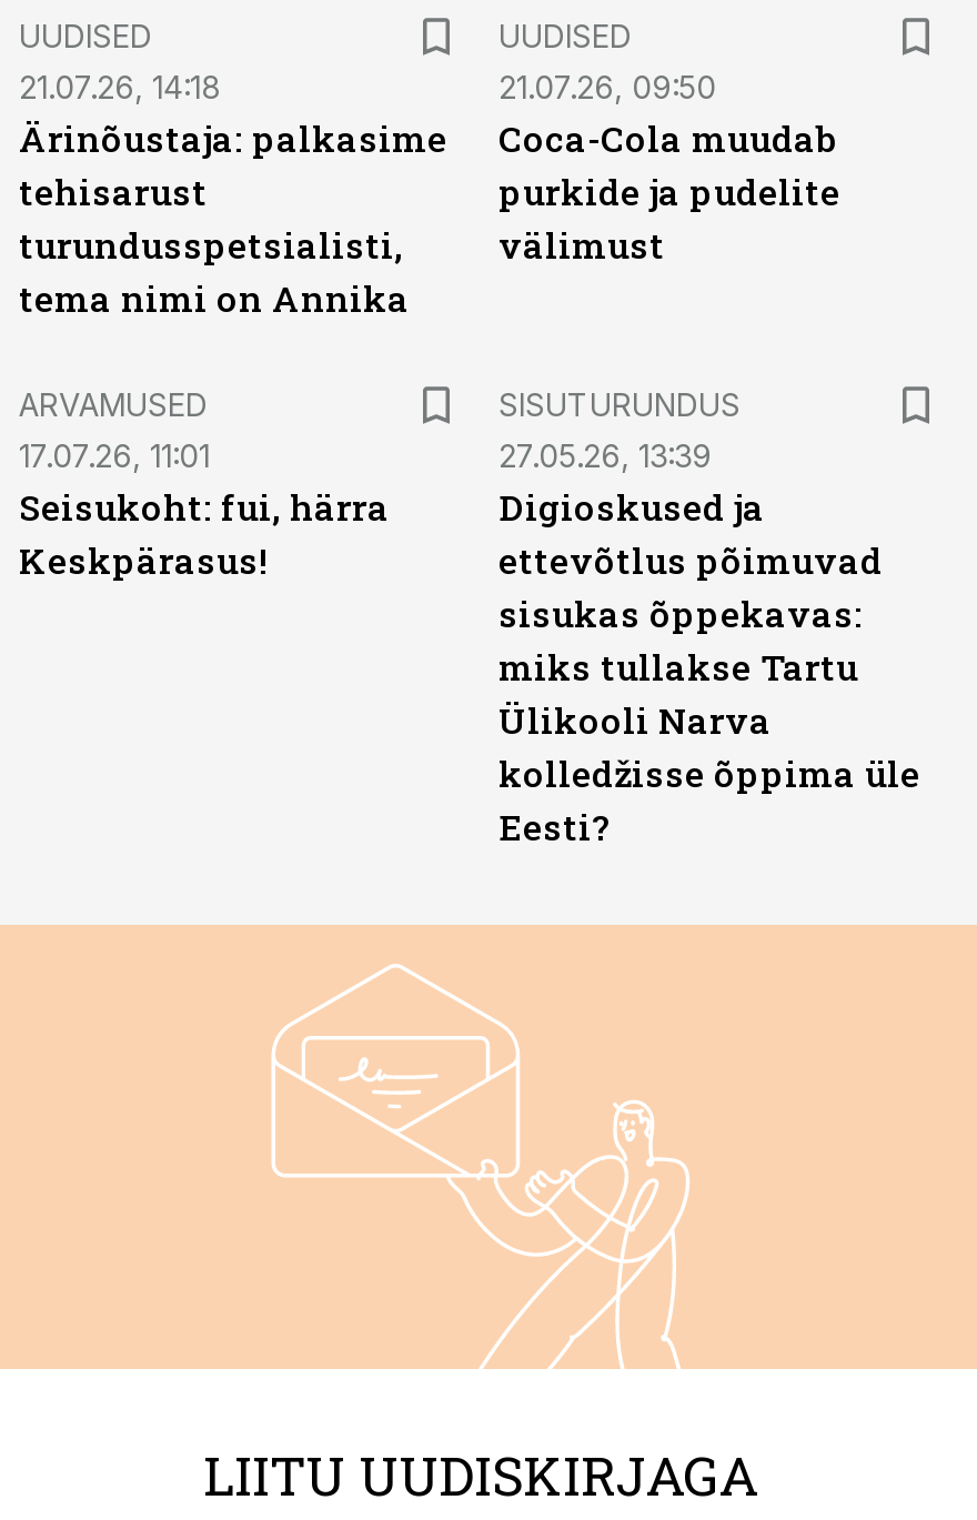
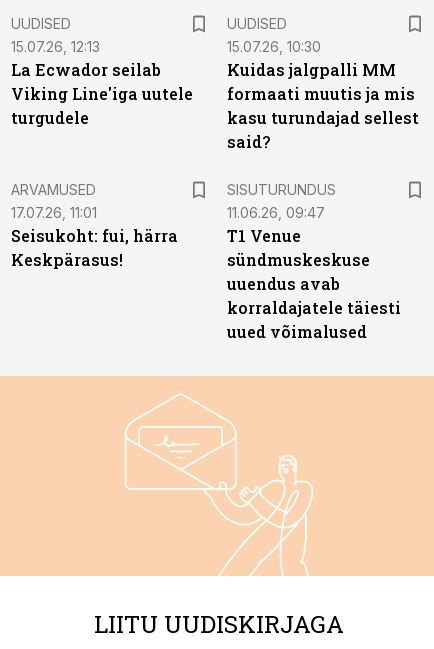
- 21.07.26, 14:18
- Ärinõustaja: palkasime
- tehisarust
- turundusspetsialisti,
- tema nimi on Annika
+ 15.07.26, 12:13
+ La Ecwador seilab
+ Viking Line'iga uutele
+ turgudele

- 21.07.26, 09:50
- Coca-Cola muudab
- purkide ja pudelite
- välimust
+ 15.07.26, 10:30
+ Kuidas jalgpalli MM
+ formaati muutis ja mis
+ kasu turundajad sellest
+ said?

- 27.05.26, 13:39
- Digioskused ja
- ettevõtlus põimuvad
- sisukas õppekavas:
- miks tullakse Tartu
- Ülikooli Narva
- kolledžisse õppima üle
- Eesti?
+ 11.06.26, 09:47
+ T1 Venue
+ sündmuskeskuse
+ uuendus avab
+ korraldajatele täiesti
+ uued võimalused
